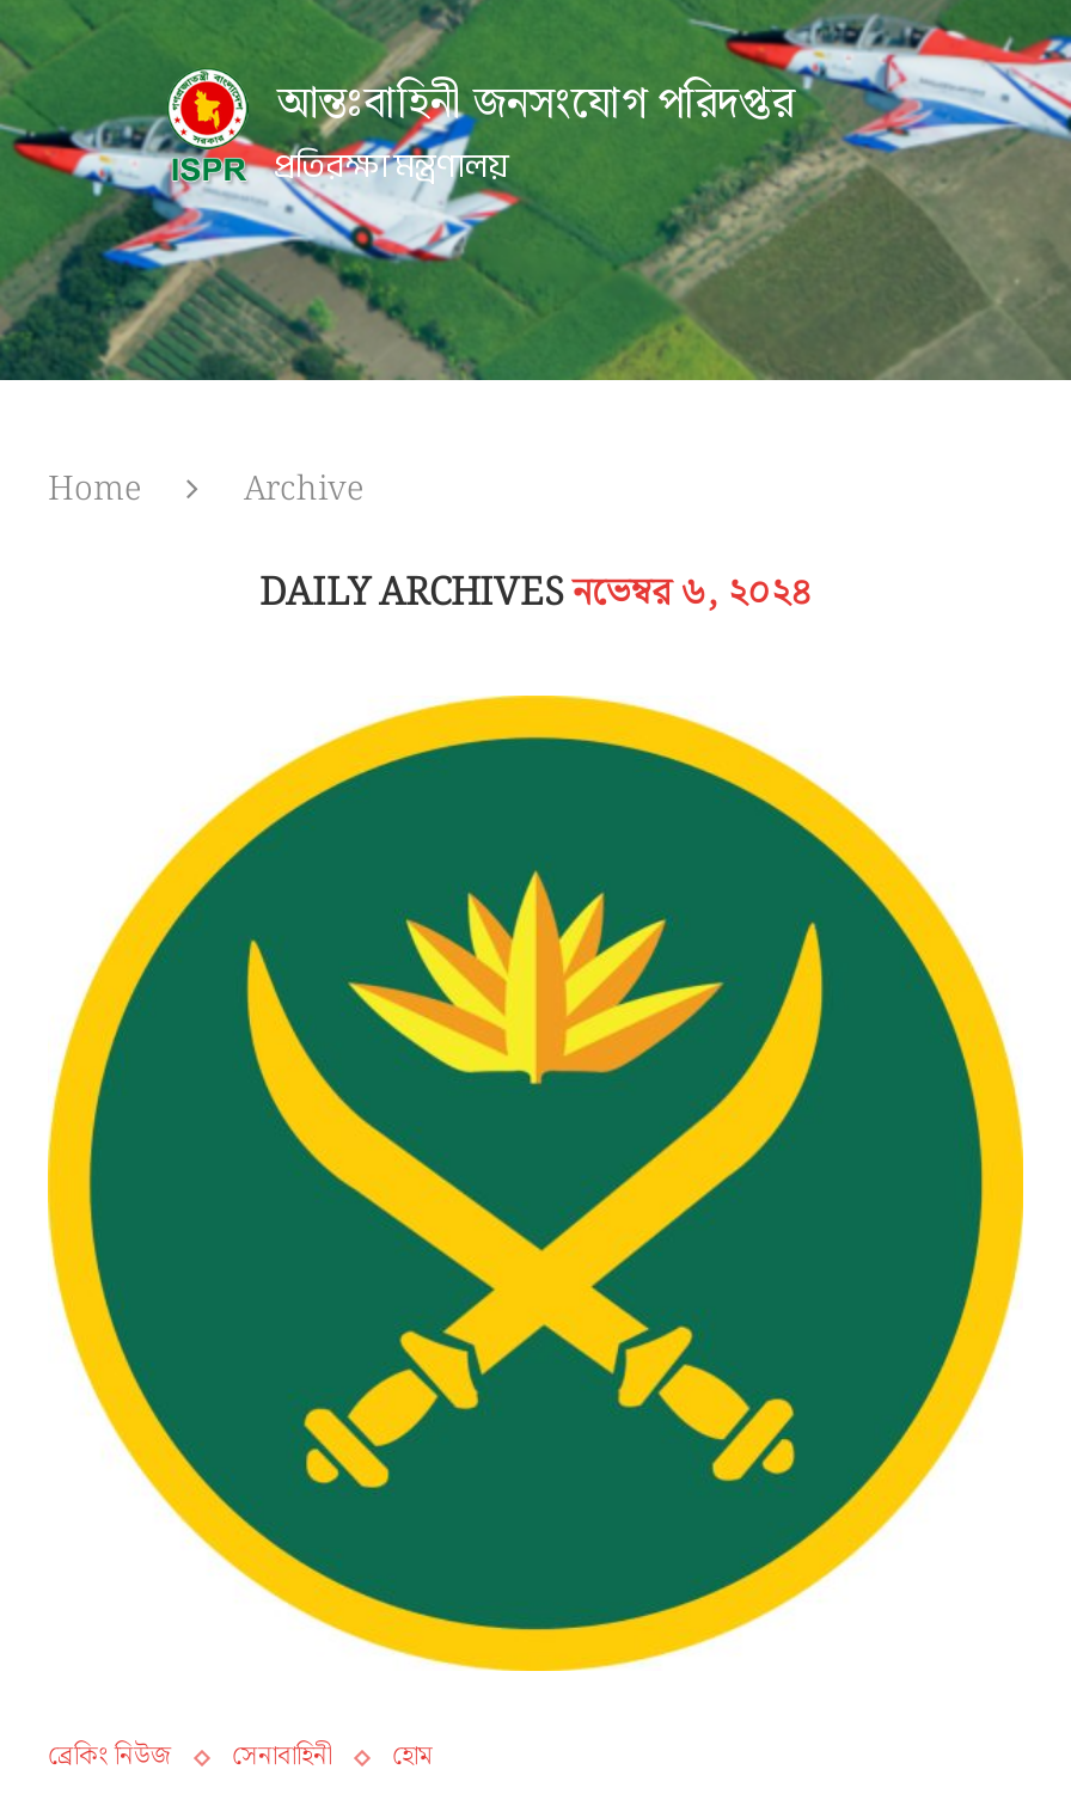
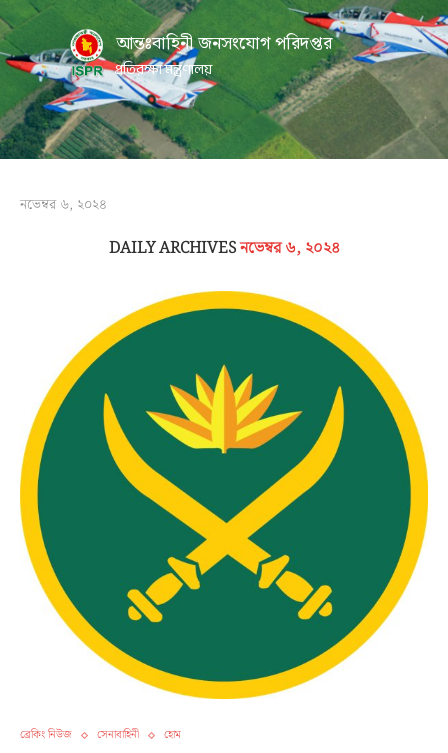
- Home
- Archive
+ নভেম্বর ৬, ২০২৪
